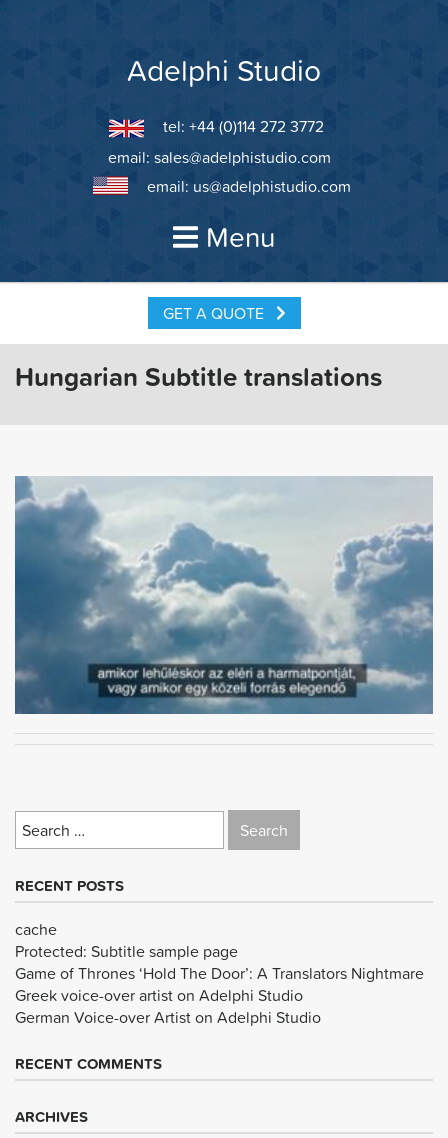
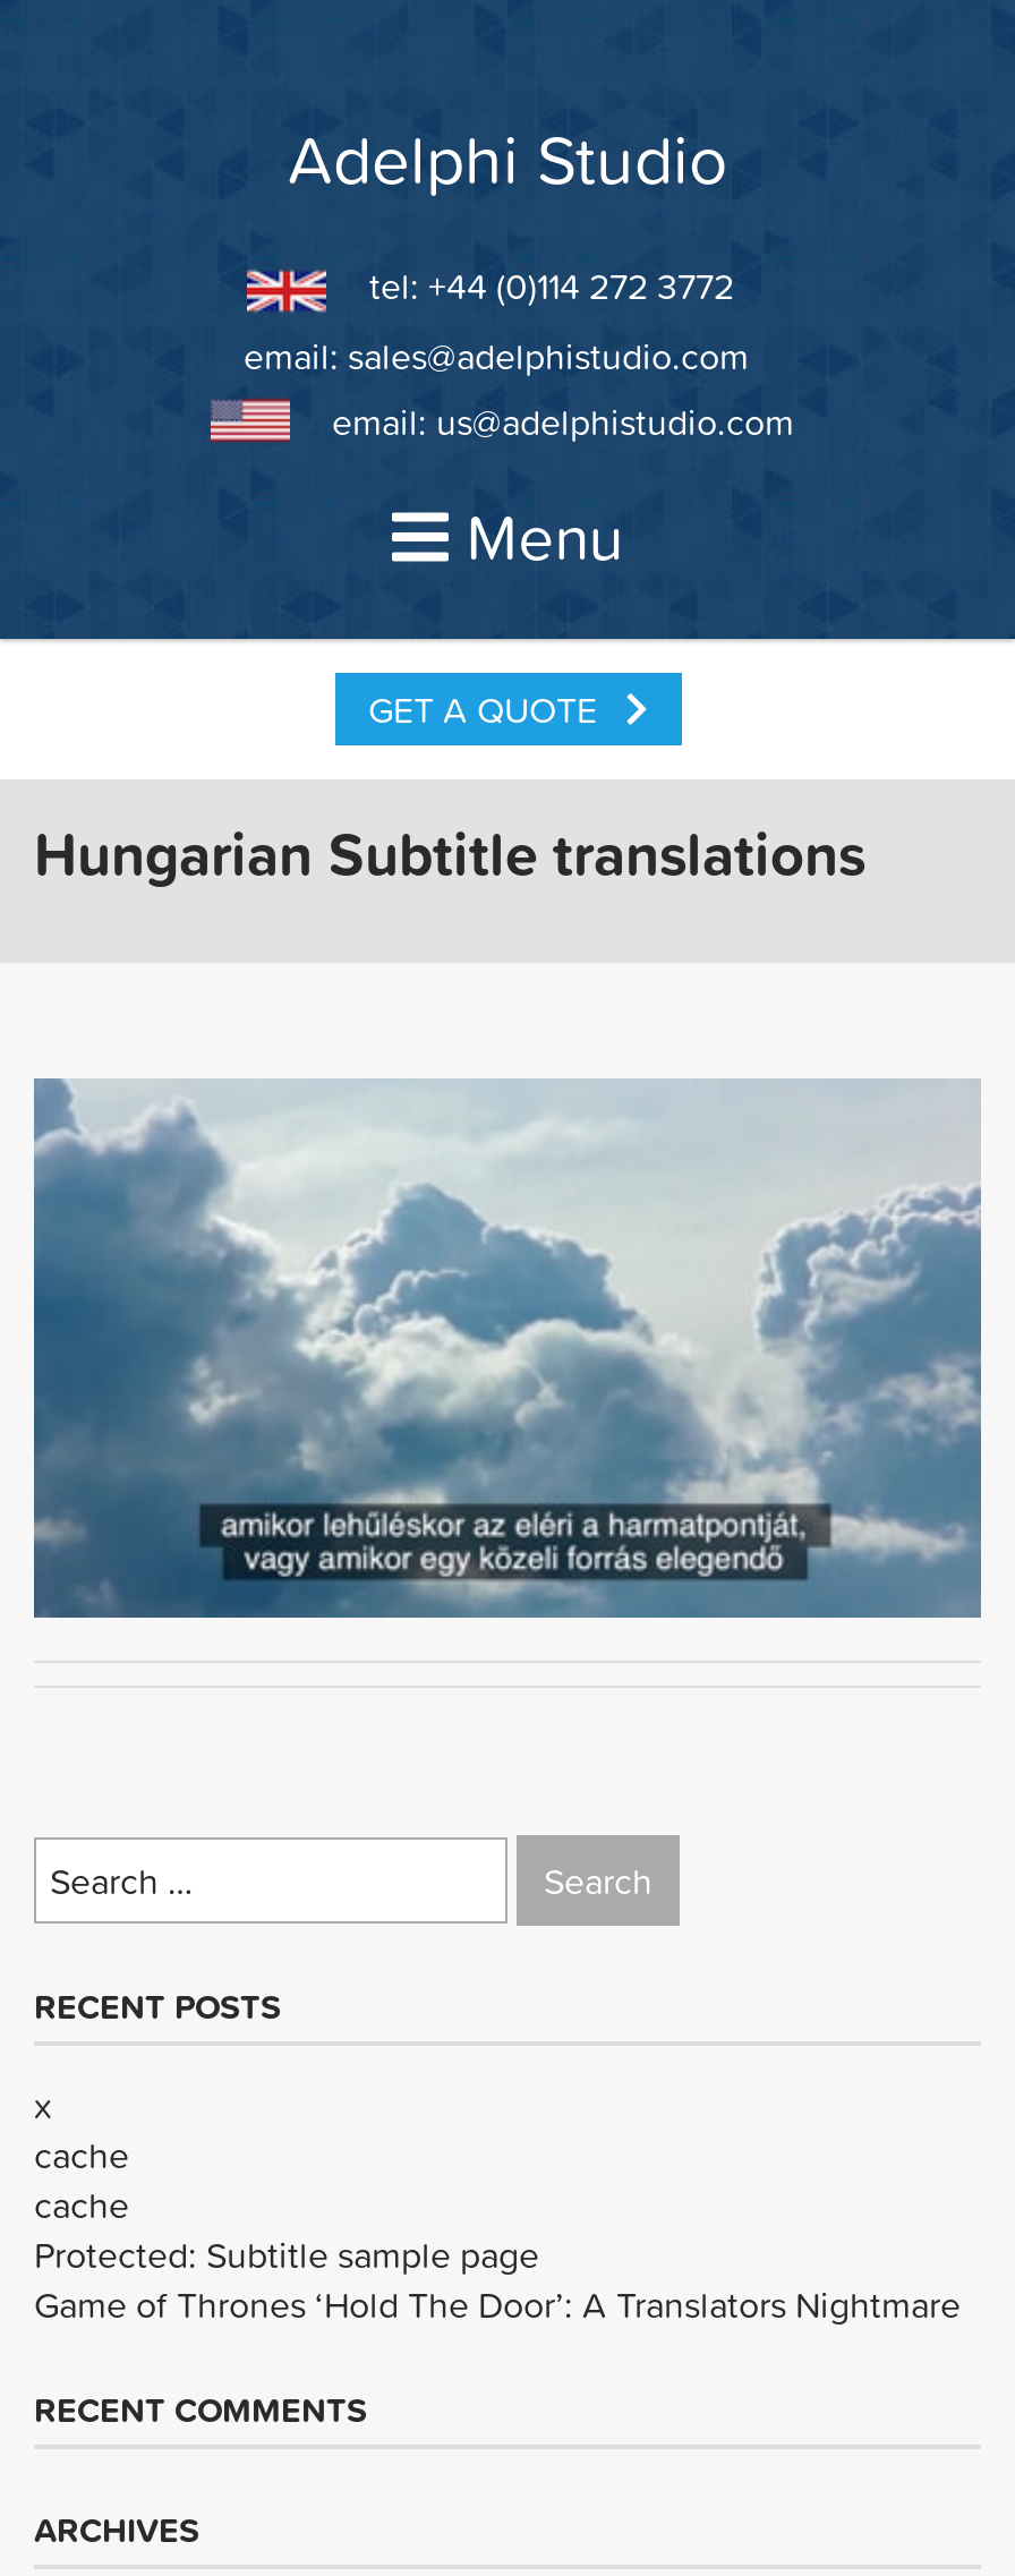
+ x
+ cache

moved down: cache | Protected: Subtitle sample page | Game of Thrones ‘Hold The Door’: A Translators Nightmare

- Greek voice-over artist on Adelphi Studio
- German Voice-over Artist on Adelphi Studio
